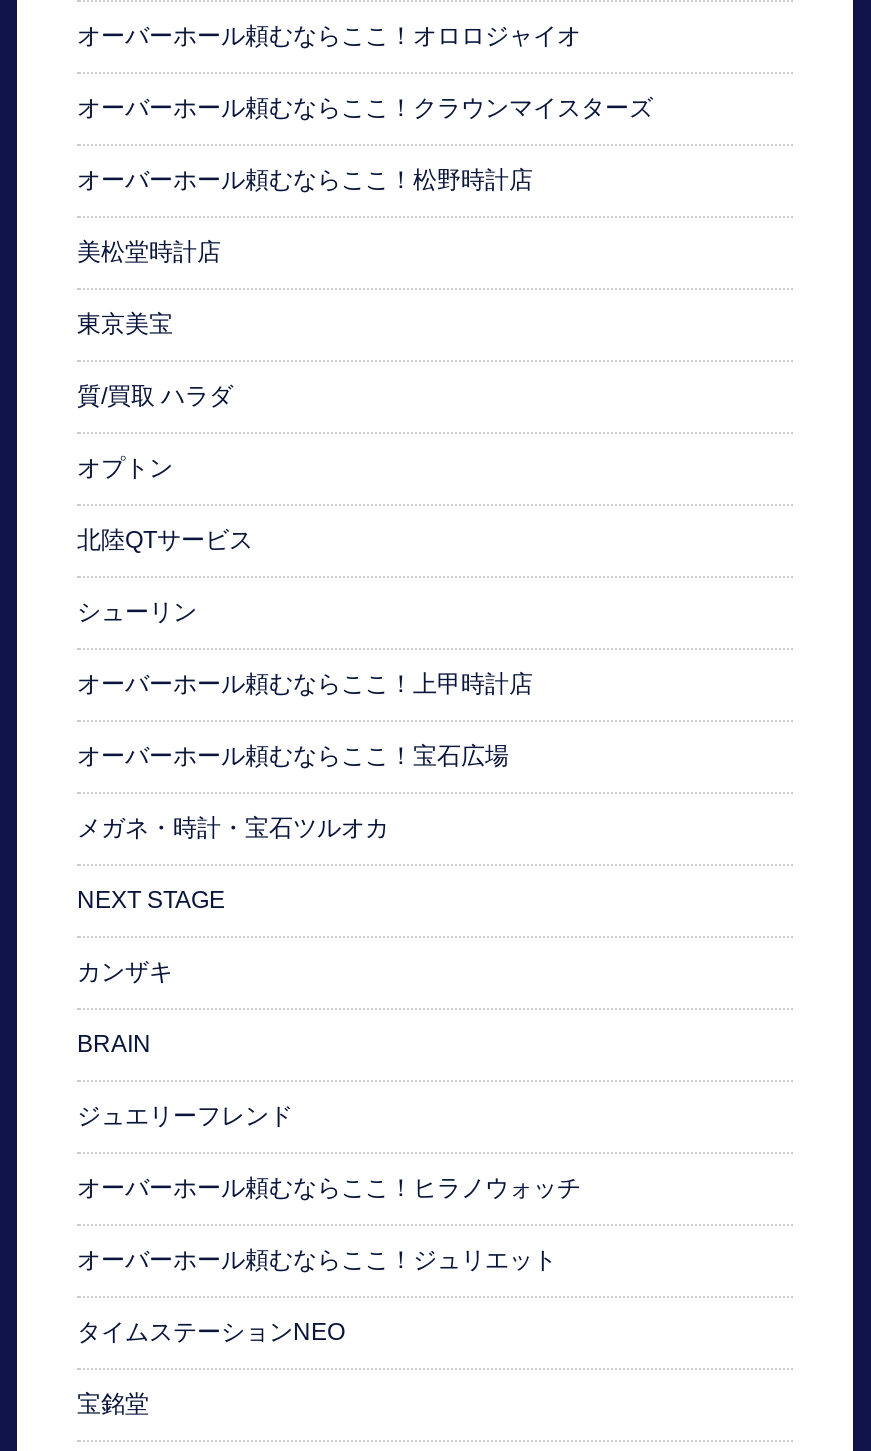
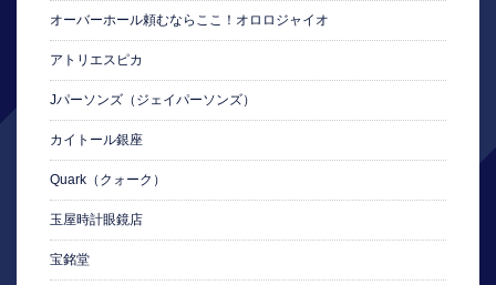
- オーバーホール頼むならここ！クラウンマイスターズ
- オーバーホール頼むならここ！松野時計店
- 美松堂時計店
- 東京美宝
- 質/買取 ハラダ
- オプトン
- 北陸QTサービス
- シューリン
- オーバーホール頼むならここ！上甲時計店
- オーバーホール頼むならここ！宝石広場
- メガネ・時計・宝石ツルオカ
- NEXT STAGE
- カンザキ
- BRAIN
- ジュエリーフレンド
- オーバーホール頼むならここ！ヒラノウォッチ
- オーバーホール頼むならここ！ジュリエット
- タイムステーションNEO
+ アトリエスピカ
+ Jパーソンズ（ジェイパーソンズ）
+ カイトール銀座
+ Quark（クォーク）
+ 玉屋時計眼鏡店
